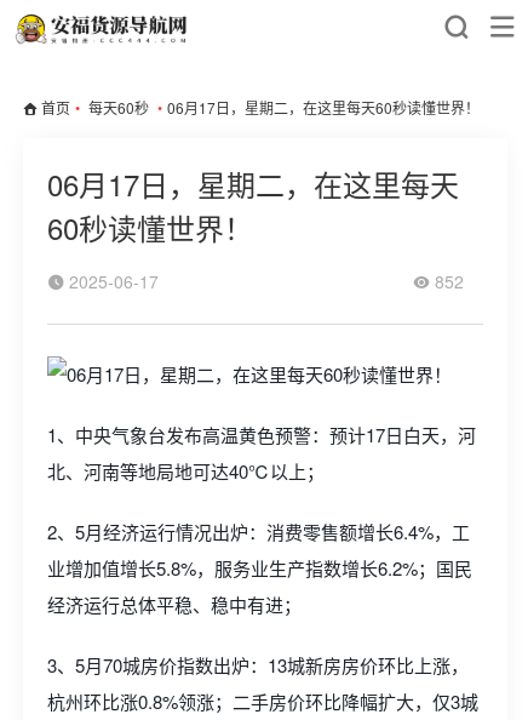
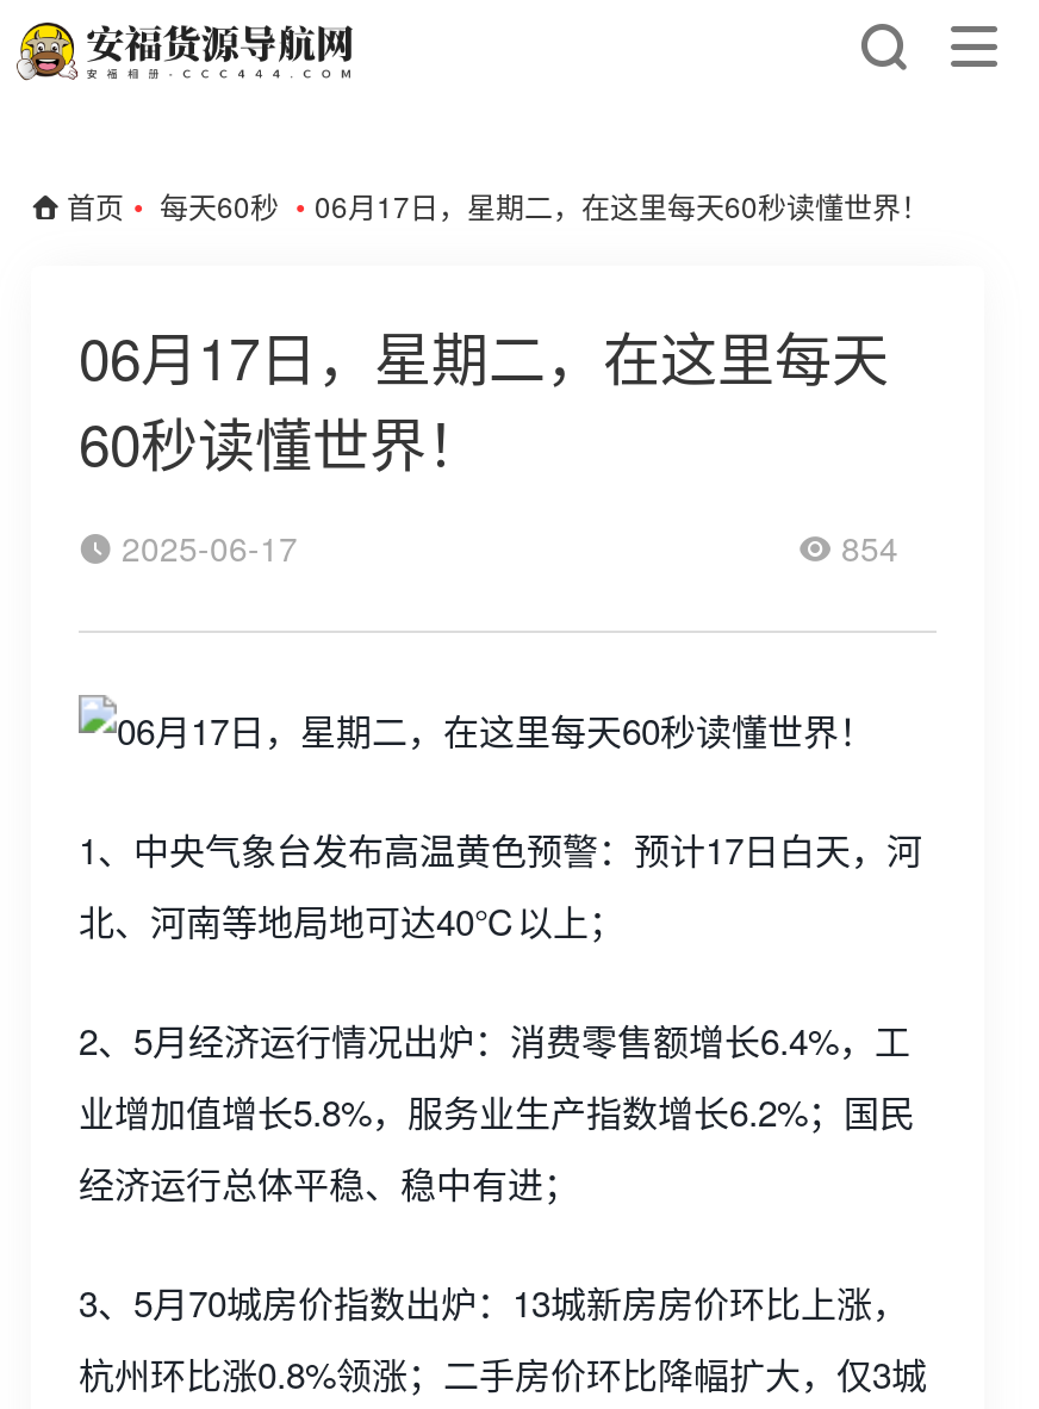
- 852
+ 854
